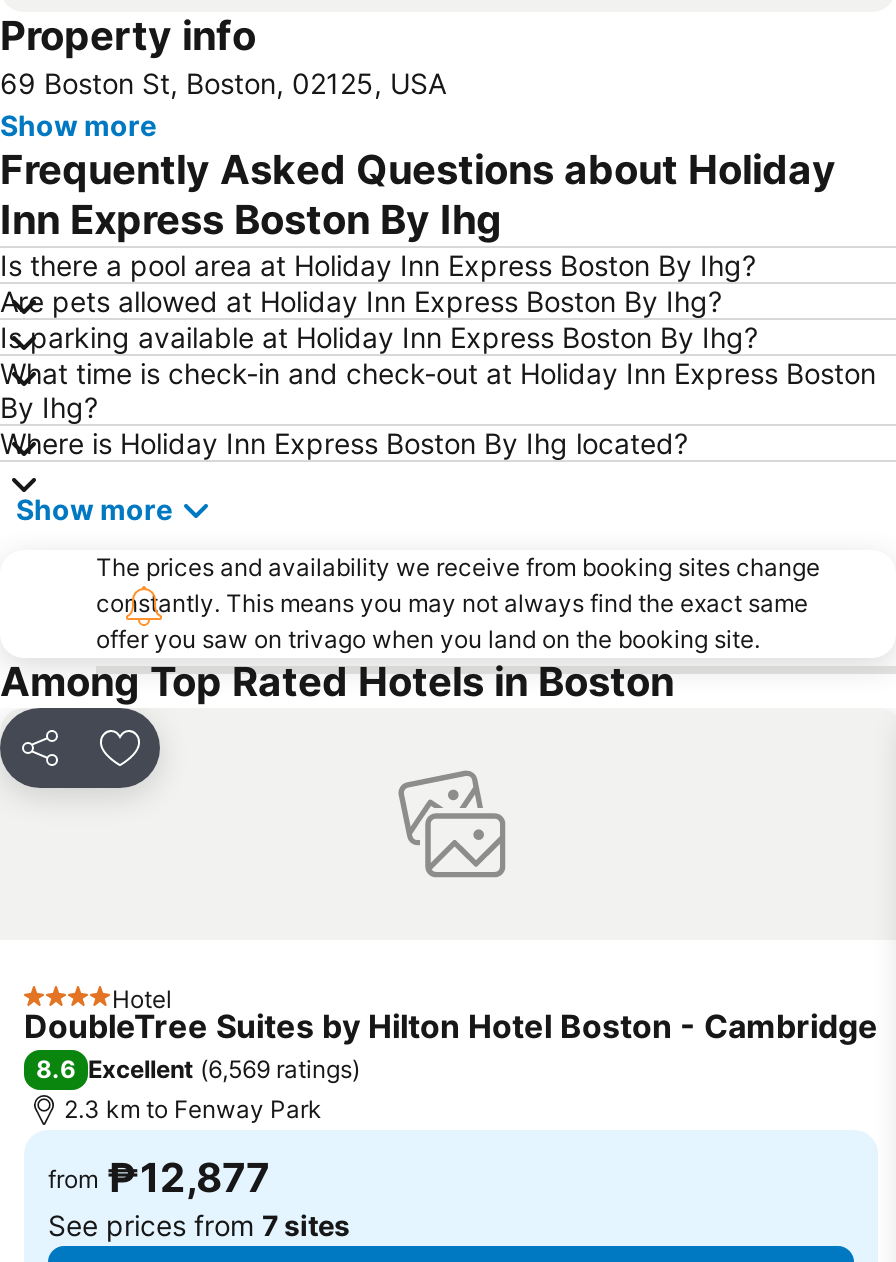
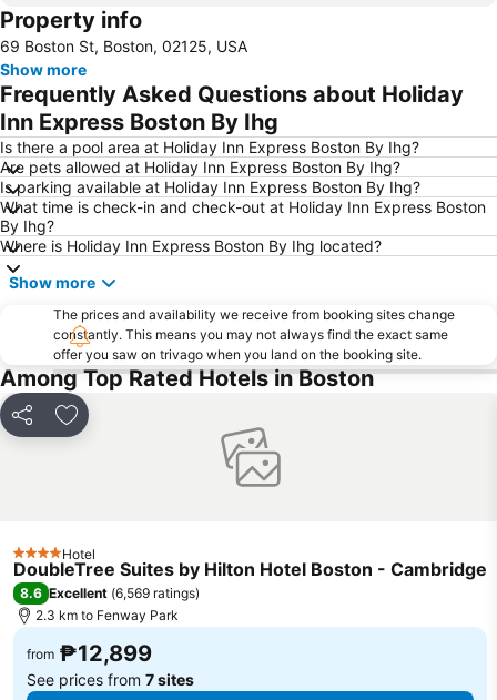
- from ₱12,877
+ from ₱12,899
